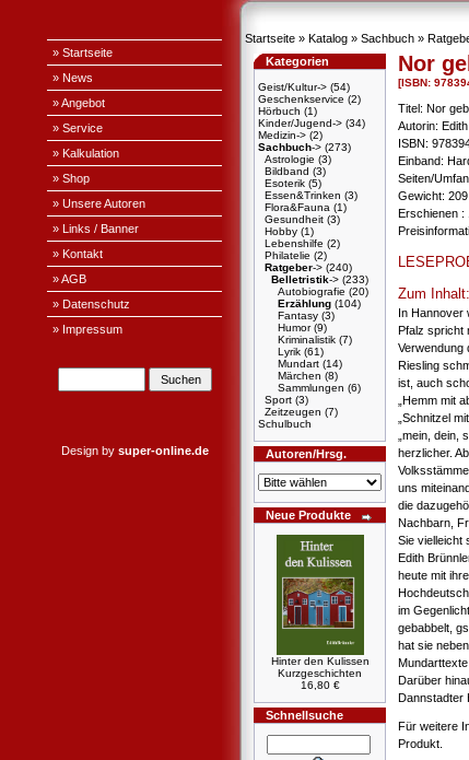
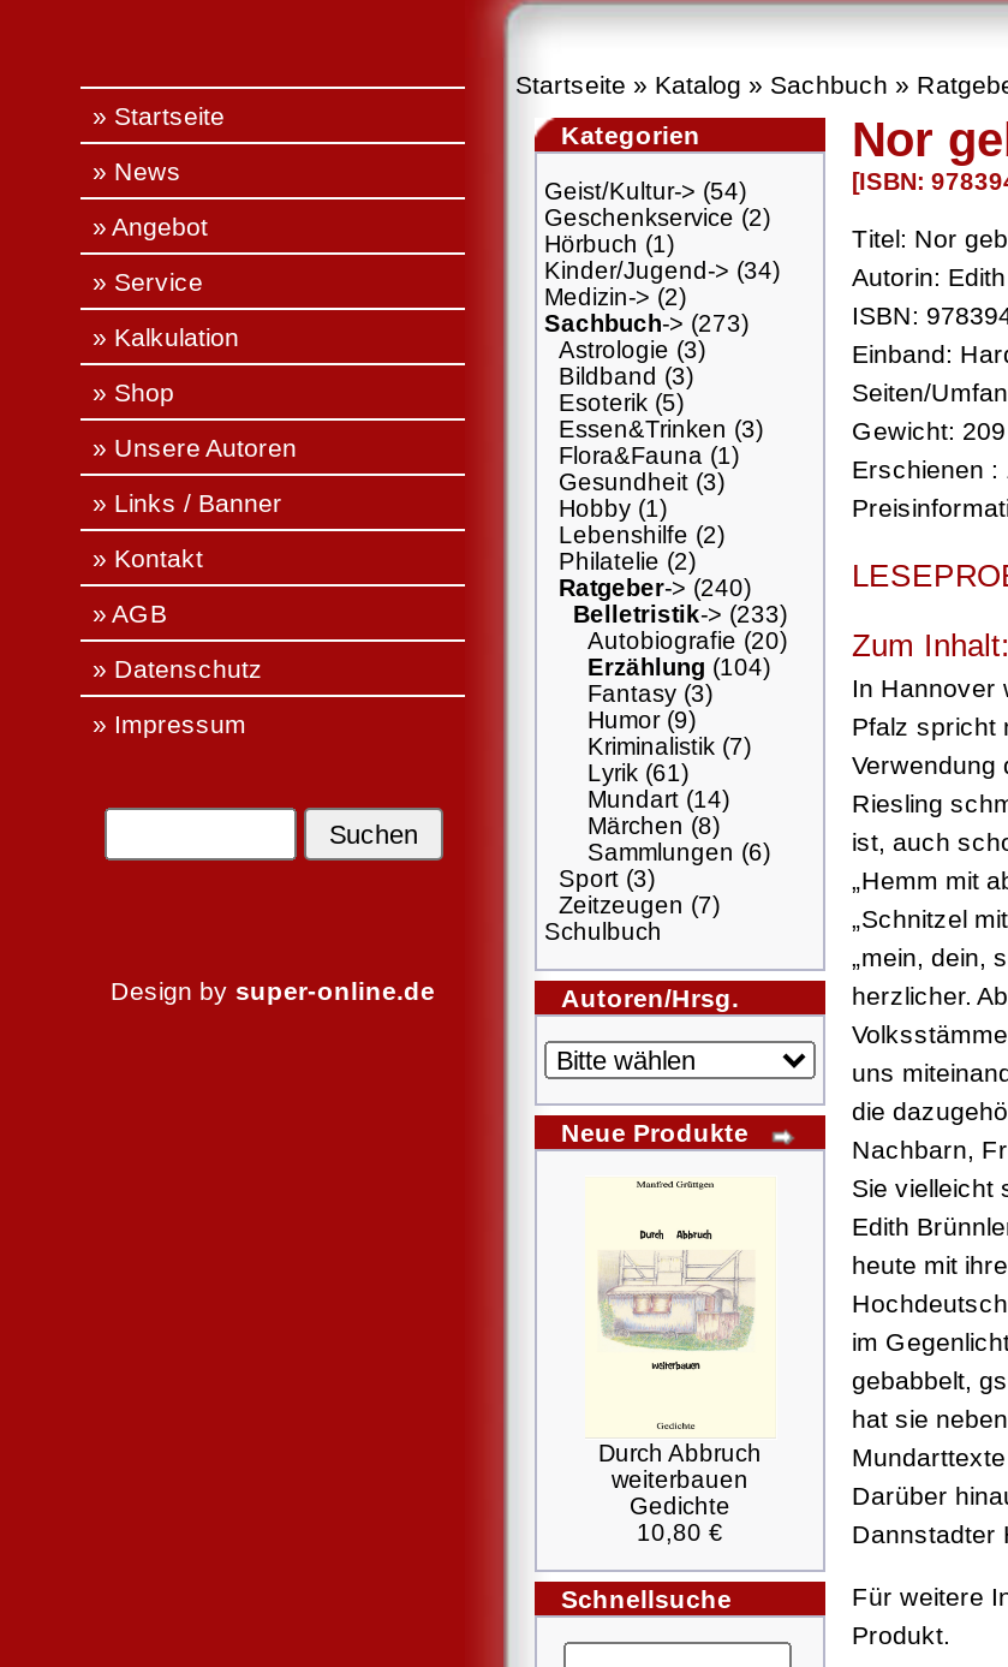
- [image]
- Hinter den Kulissen
- Kurzgeschichten
- 16,80 €
+ [image]
+ Durch Abbruch
+ weiterbauen
+ Gedichte
+ 10,80 €
